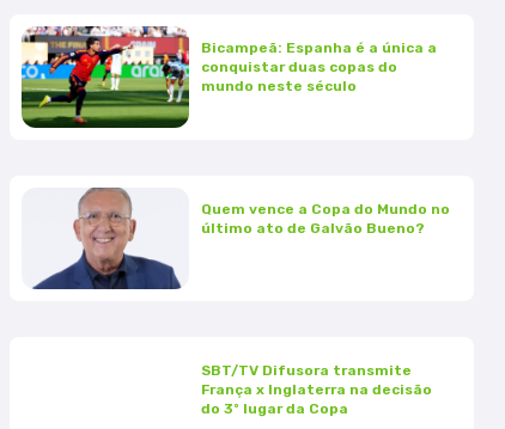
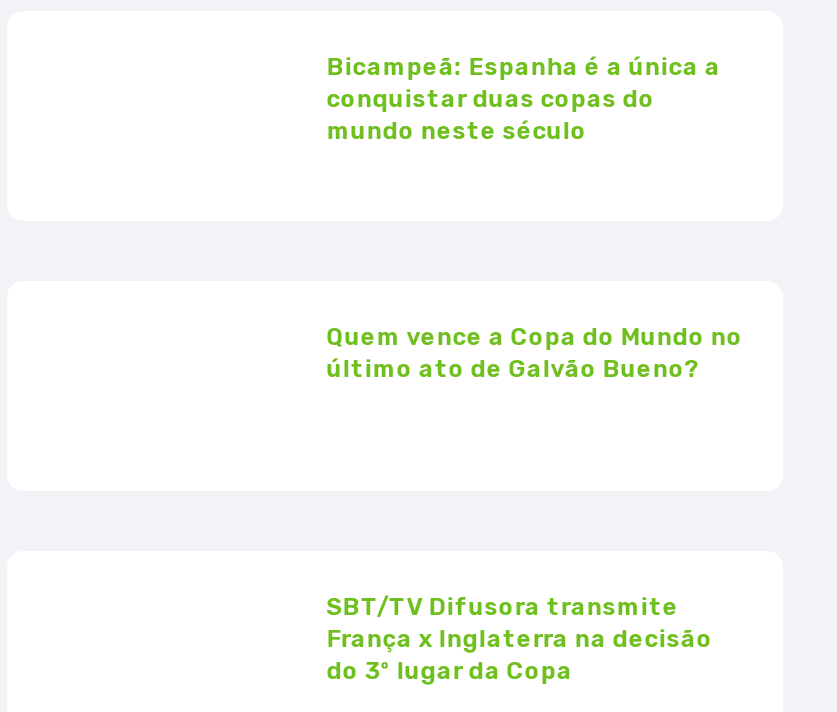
- [image]

- [image]
